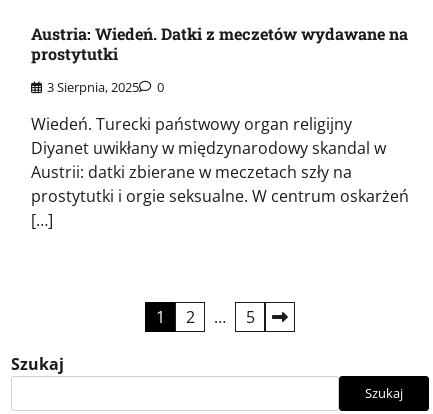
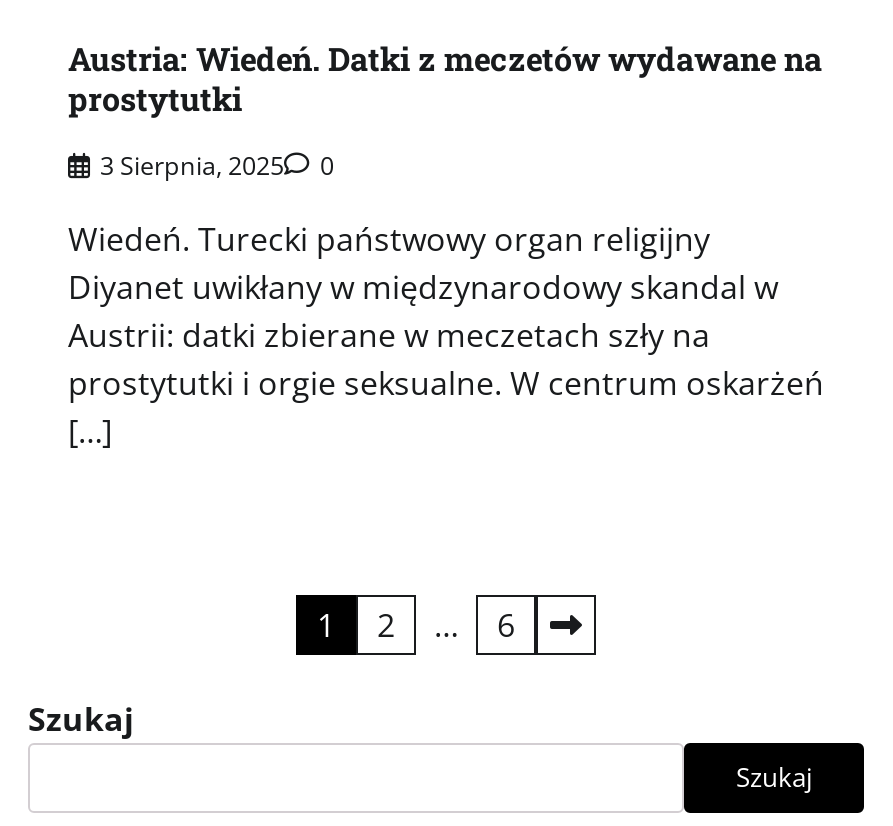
- 5
+ 6
